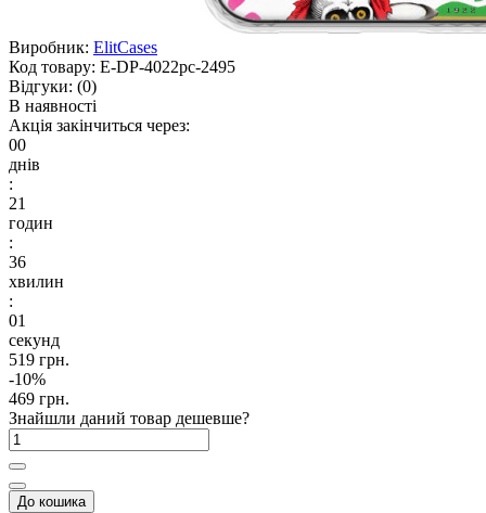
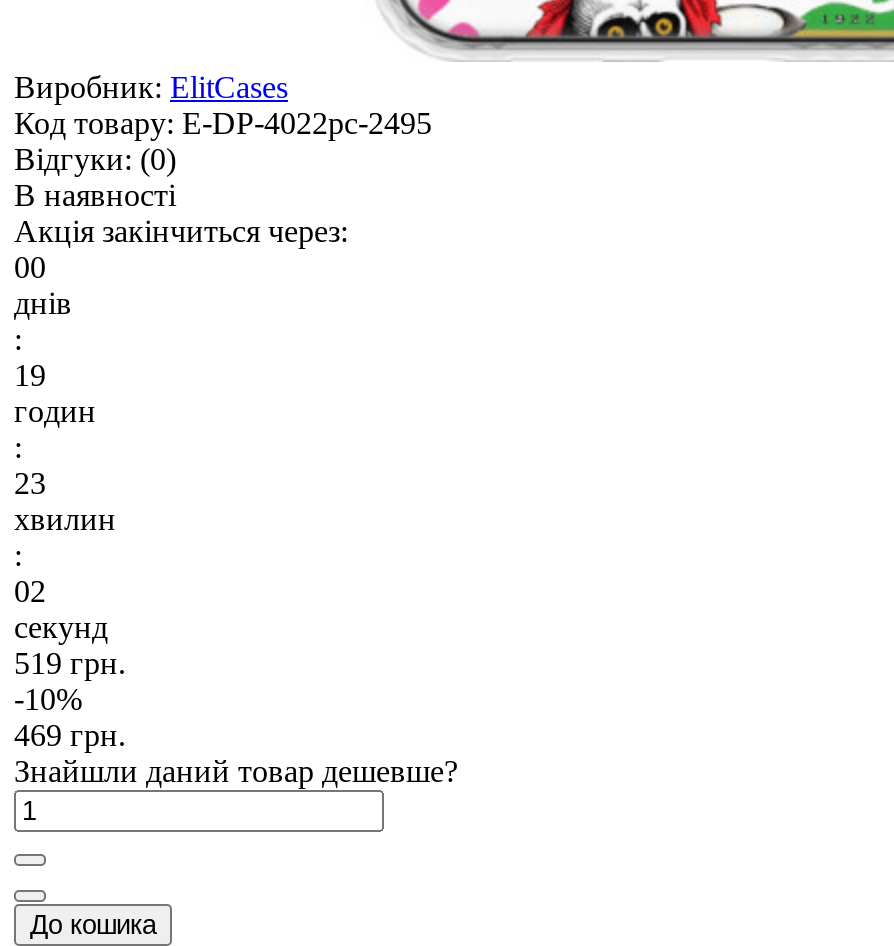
- 21
+ 19

- 36
+ 23
